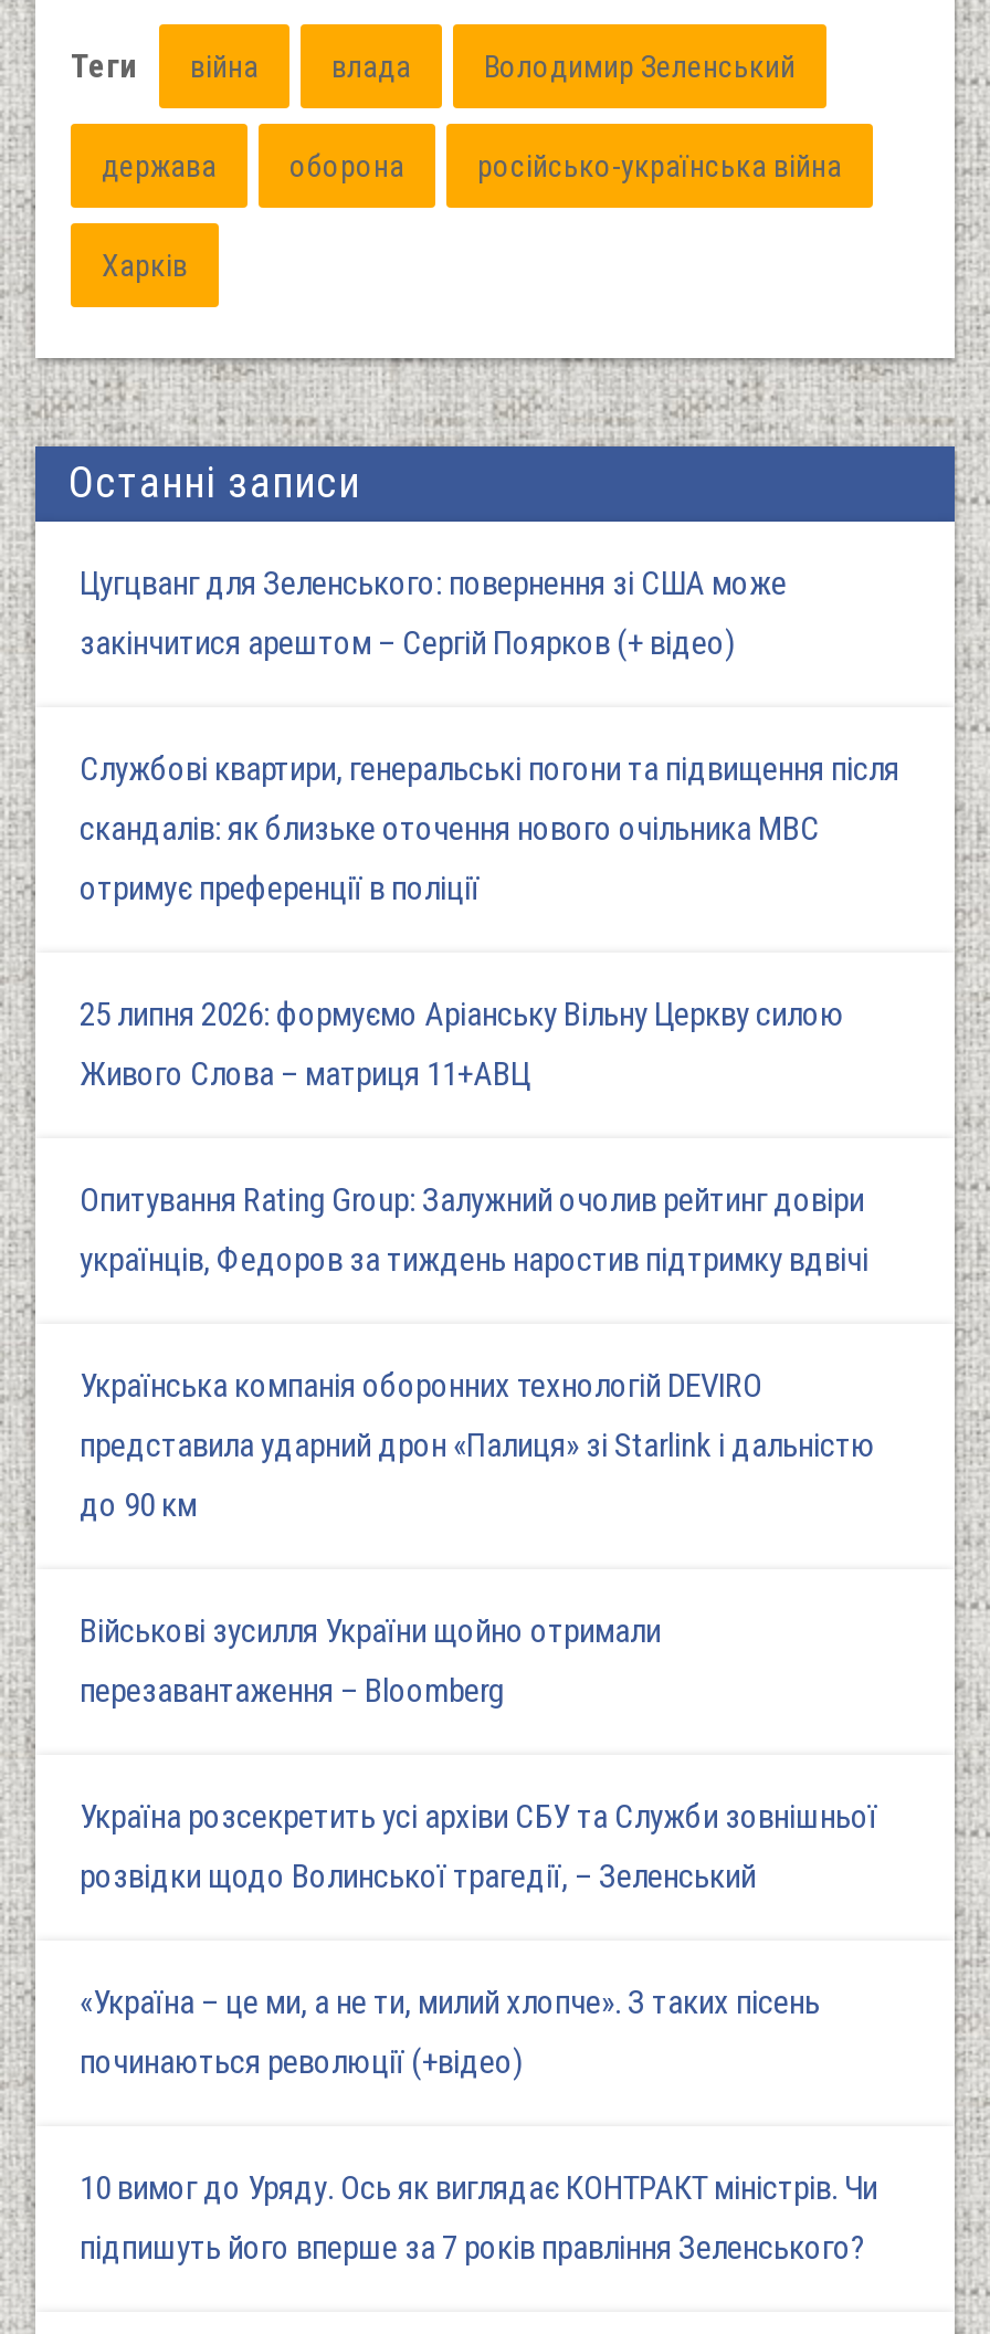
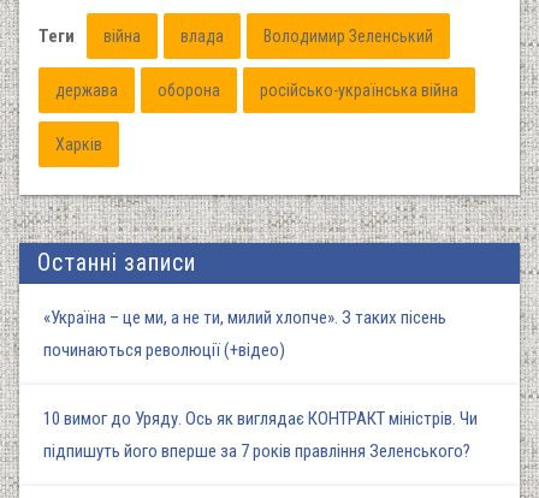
- Цугцванг для Зеленського: повернення зі США може
- закінчитися арештом – Сергій Поярков (+ відео)
- Службові квартири, генеральські погони та підвищення після
- скандалів: як близьке оточення нового очільника МВС
- отримує преференції в поліції
- 25 липня 2026: формуємо Аріанську Вільну Церкву силою
- Живого Слова – матриця 11+АВЦ
- Опитування Rating Group: Залужний очолив рейтинг довіри
- українців, Федоров за тиждень наростив підтримку вдвічі
- Українська компанія оборонних технологій DEVIRO
- представила ударний дрон «Палиця» зі Starlink і дальністю
- до 90 км
- Військові зусилля України щойно отримали
- перезавантаження – Bloomberg
- Україна розсекретить усі архіви СБУ та Служби зовнішньої
- розвідки щодо Волинської трагедії, – Зеленський
